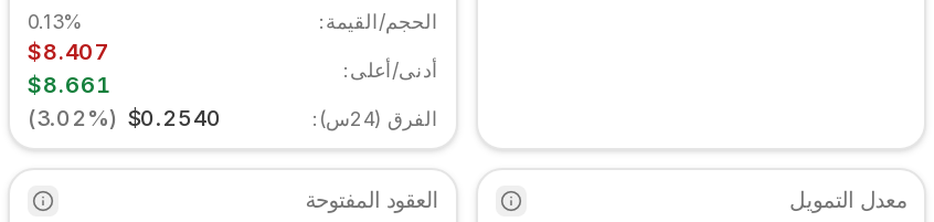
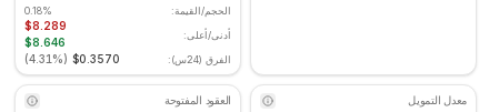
- 0.13%
+ 0.18%

- $8.407
+ $8.289

- $8.661
+ $8.646

- 3.02%
+ 4.31%

- $0.2540
+ $0.3570
